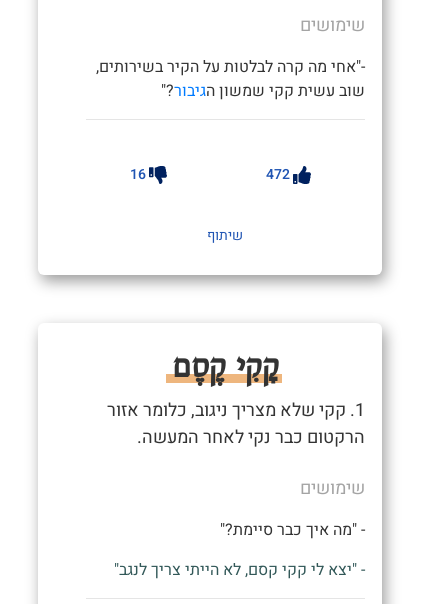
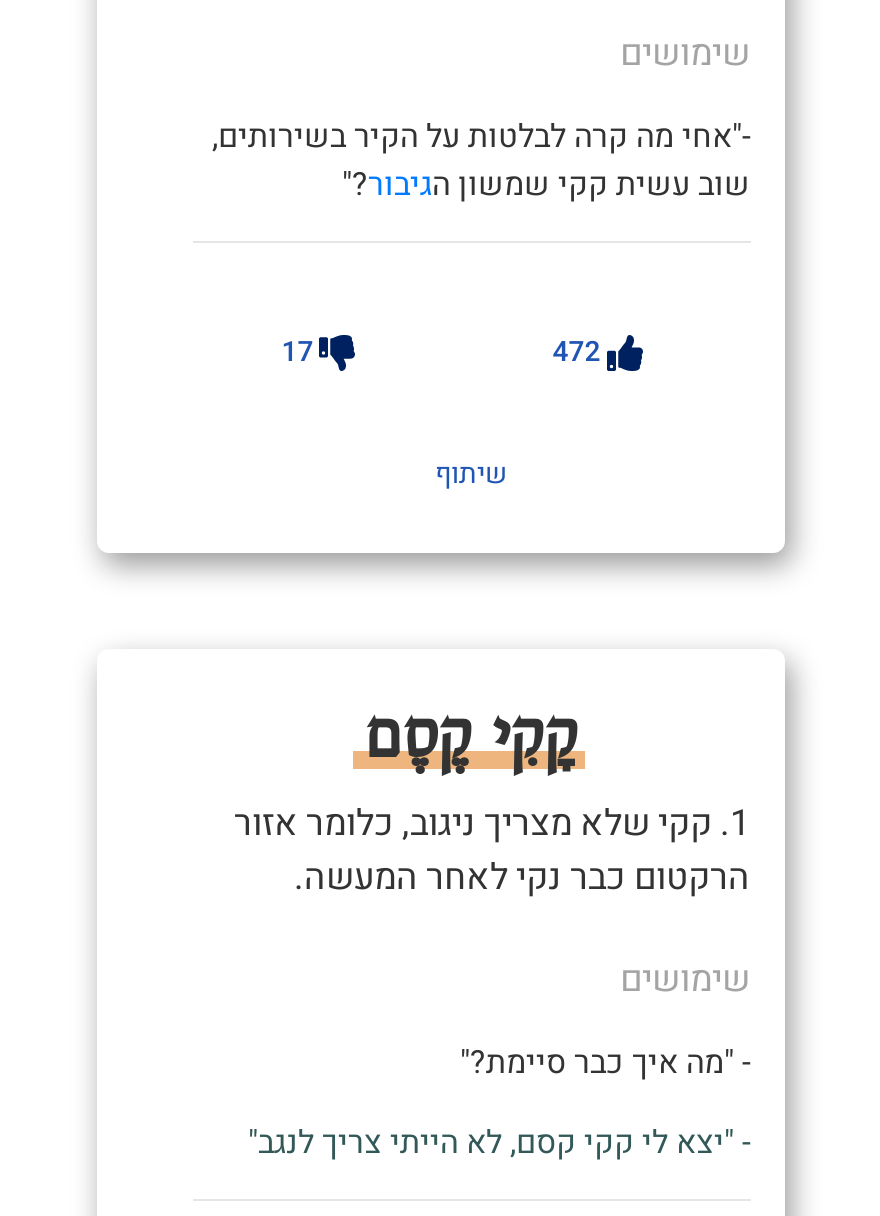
- 16
+ 17
